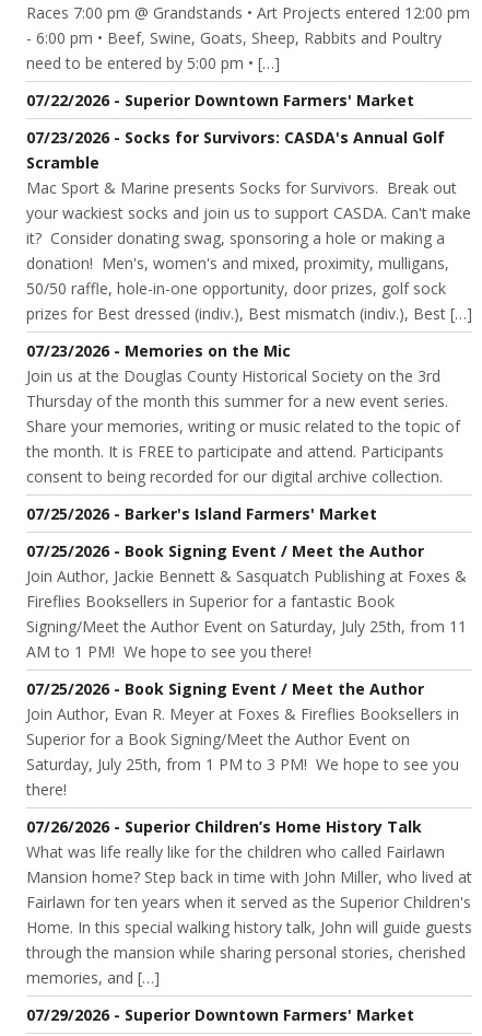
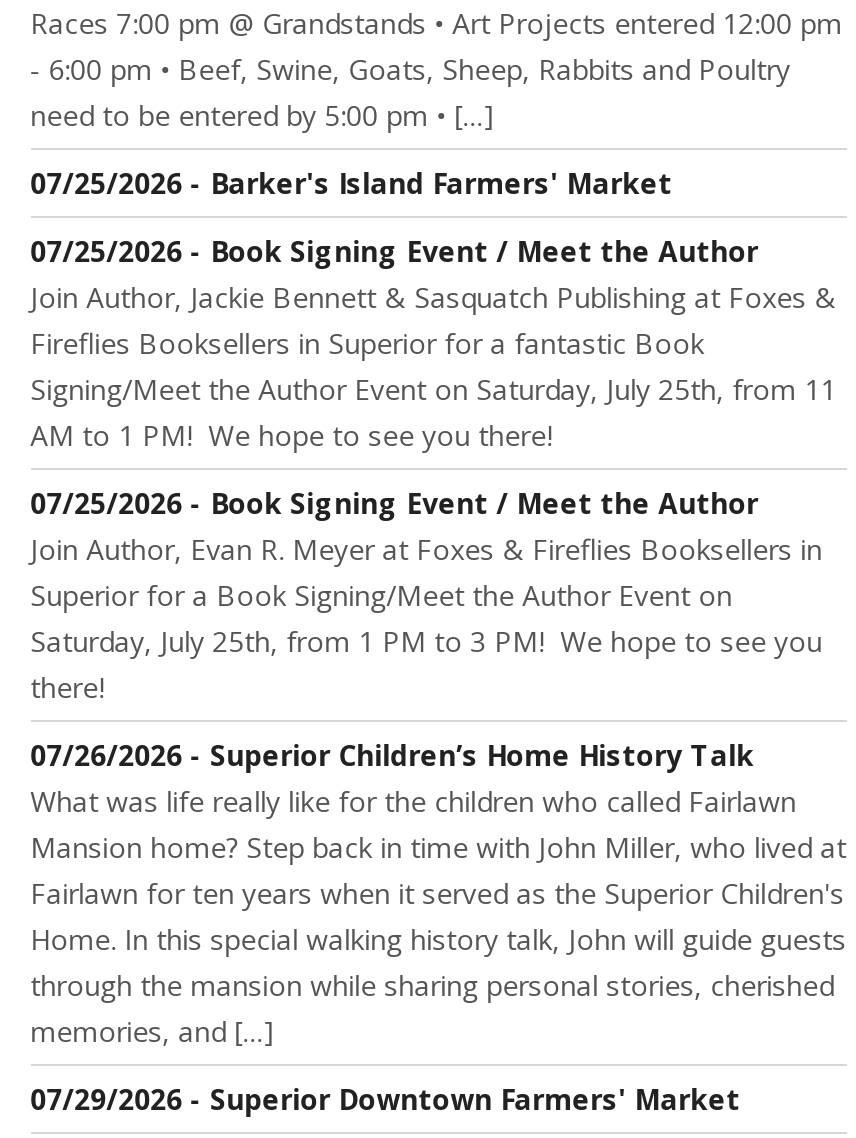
- 07/22/2026 - Superior Downtown Farmers' Market
- 07/23/2026 - Socks for Survivors: CASDA's Annual Golf
- Scramble
- Mac Sport & Marine presents Socks for Survivors. Break out
- your wackiest socks and join us to support CASDA. Can't make
- it? Consider donating swag, sponsoring a hole or making a
- donation! Men's, women's and mixed, proximity, mulligans,
- 50/50 raffle, hole-in-one opportunity, door prizes, golf sock
- prizes for Best dressed (indiv.), Best mismatch (indiv.), Best […]
- 07/23/2026 - Memories on the Mic
- Join us at the Douglas County Historical Society on the 3rd
- Thursday of the month this summer for a new event series.
- Share your memories, writing or music related to the topic of
- the month. It is FREE to participate and attend. Participants
- consent to being recorded for our digital archive collection.
